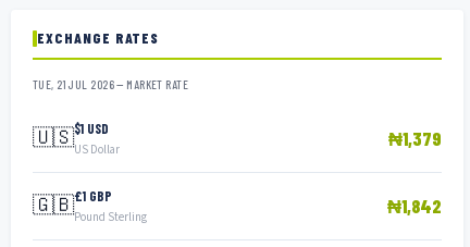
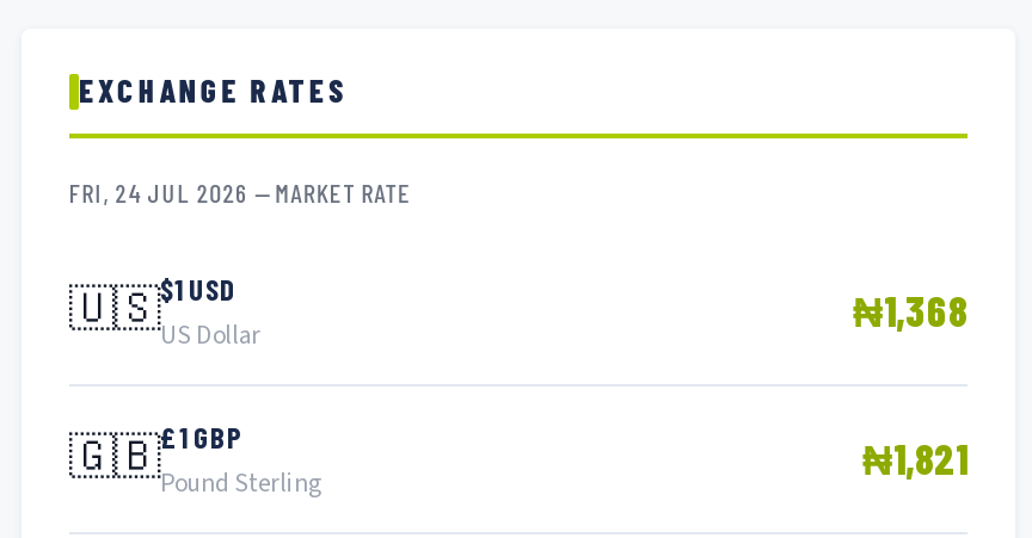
- TUE, 21 JUL 2026 — MARKET RATE
+ FRI, 24 JUL 2026 — MARKET RATE

- ₦1,379
+ ₦1,368

- ₦1,842
+ ₦1,821
